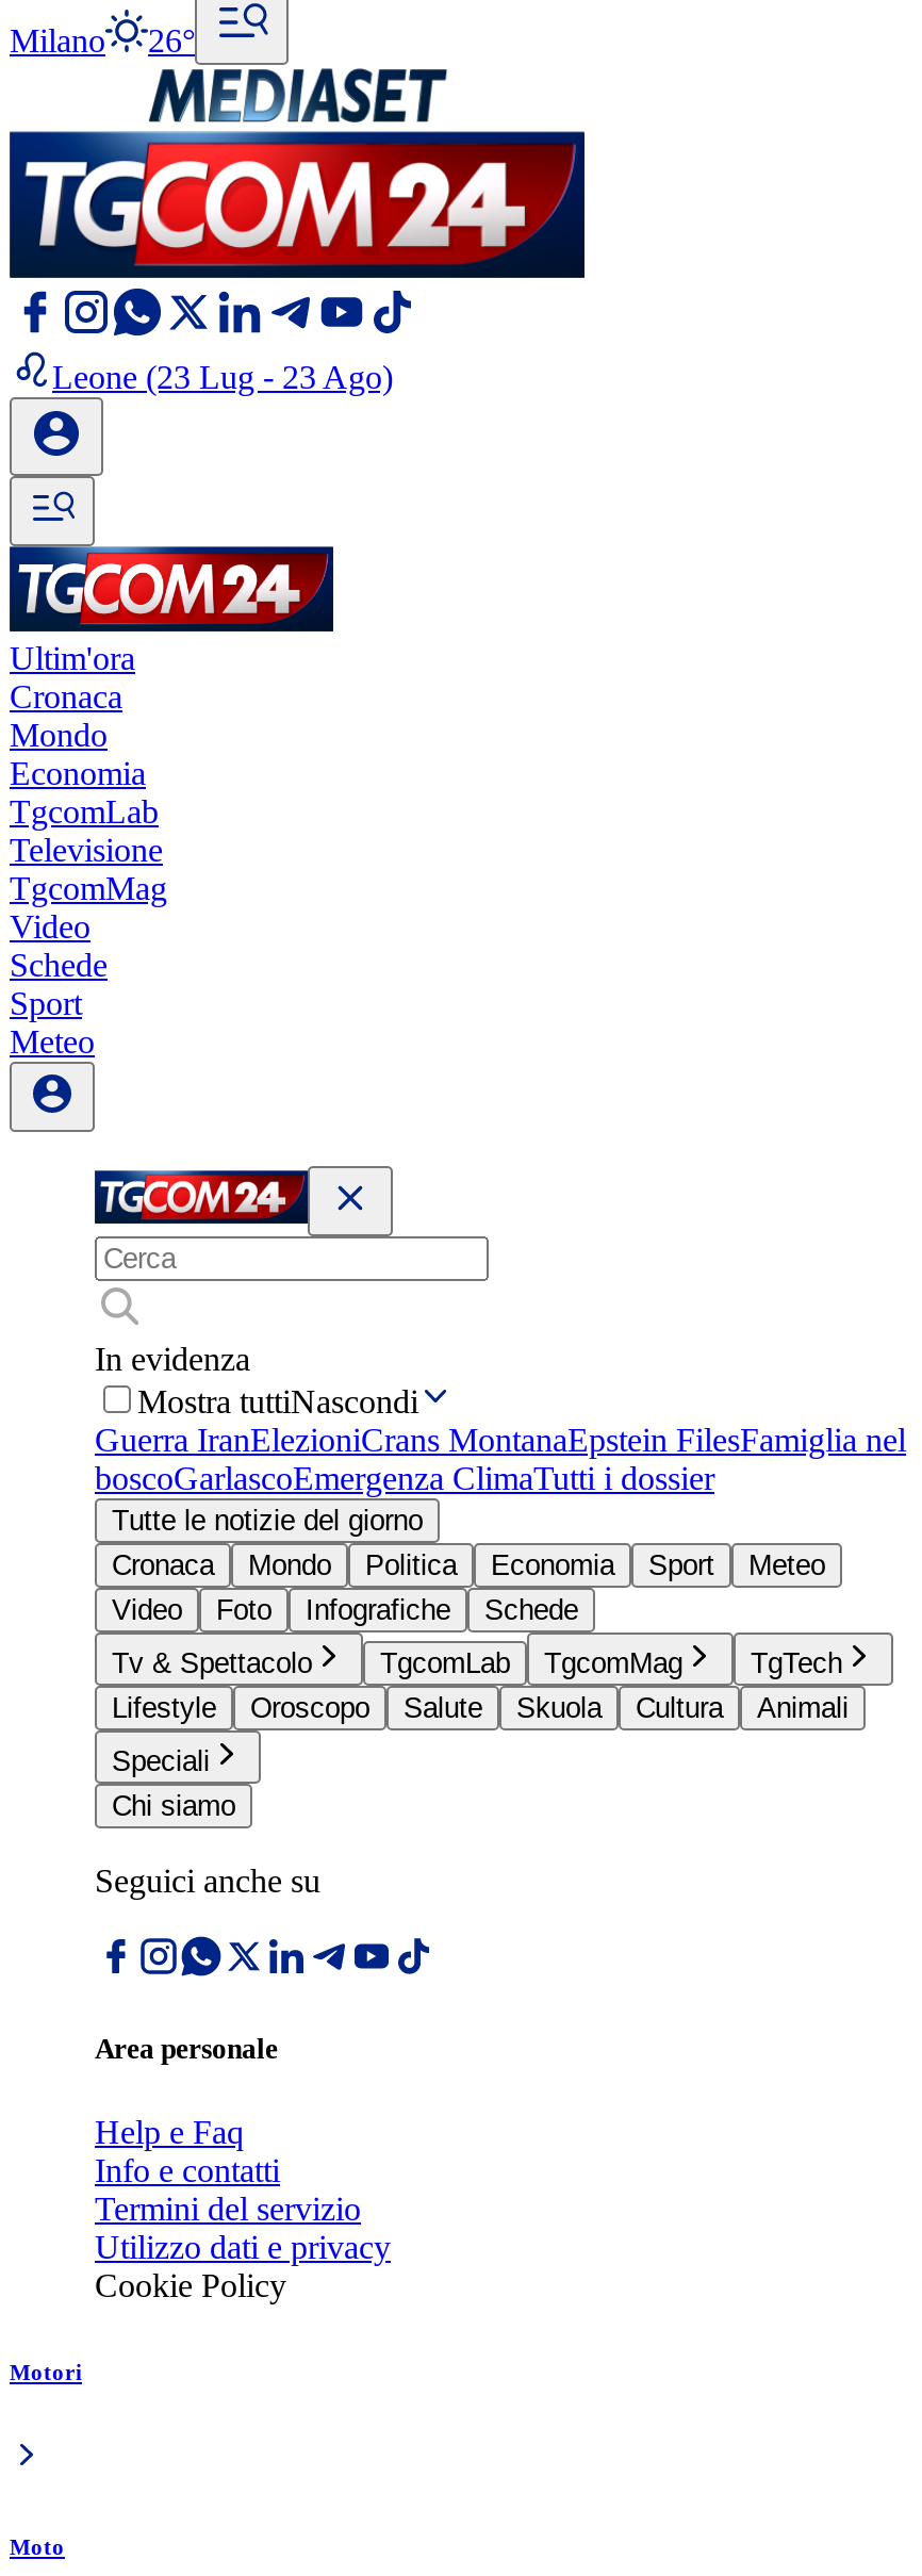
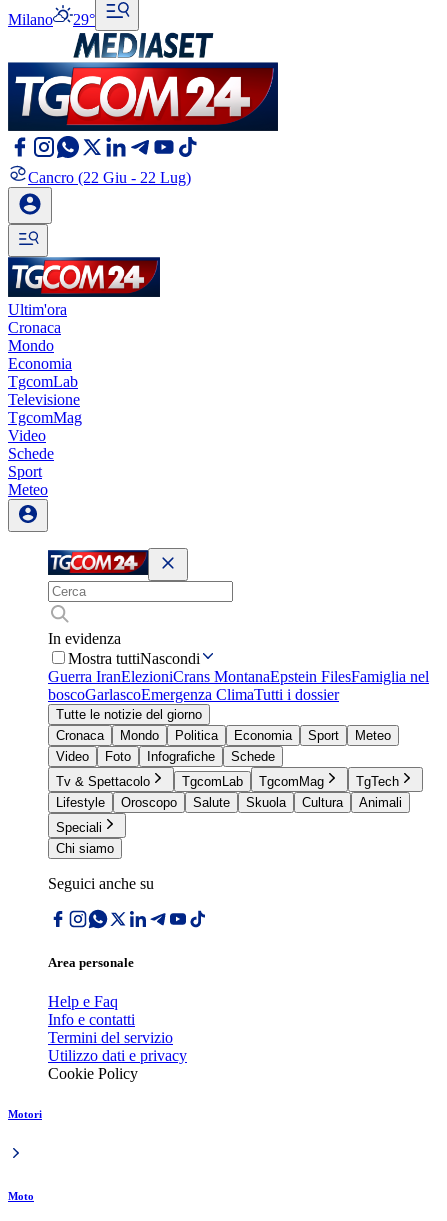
- Milano 26°
+ Milano 29°

- Leone (23 Lug - 23 Ago)
+ Cancro (22 Giu - 22 Lug)
